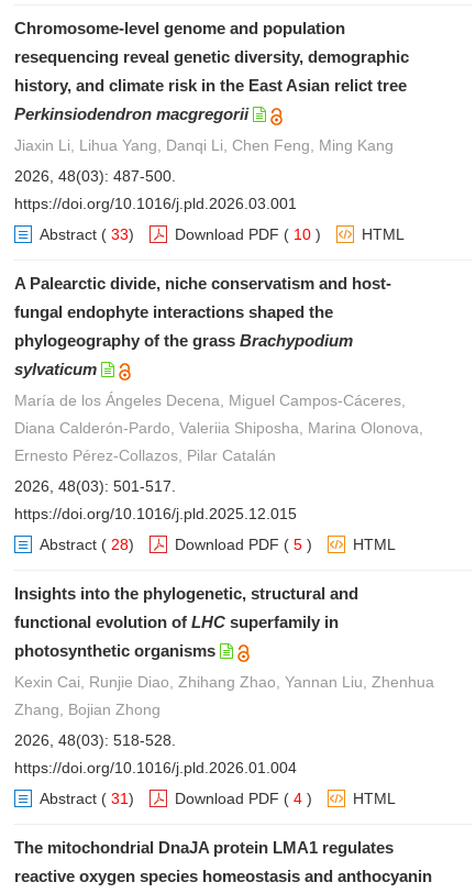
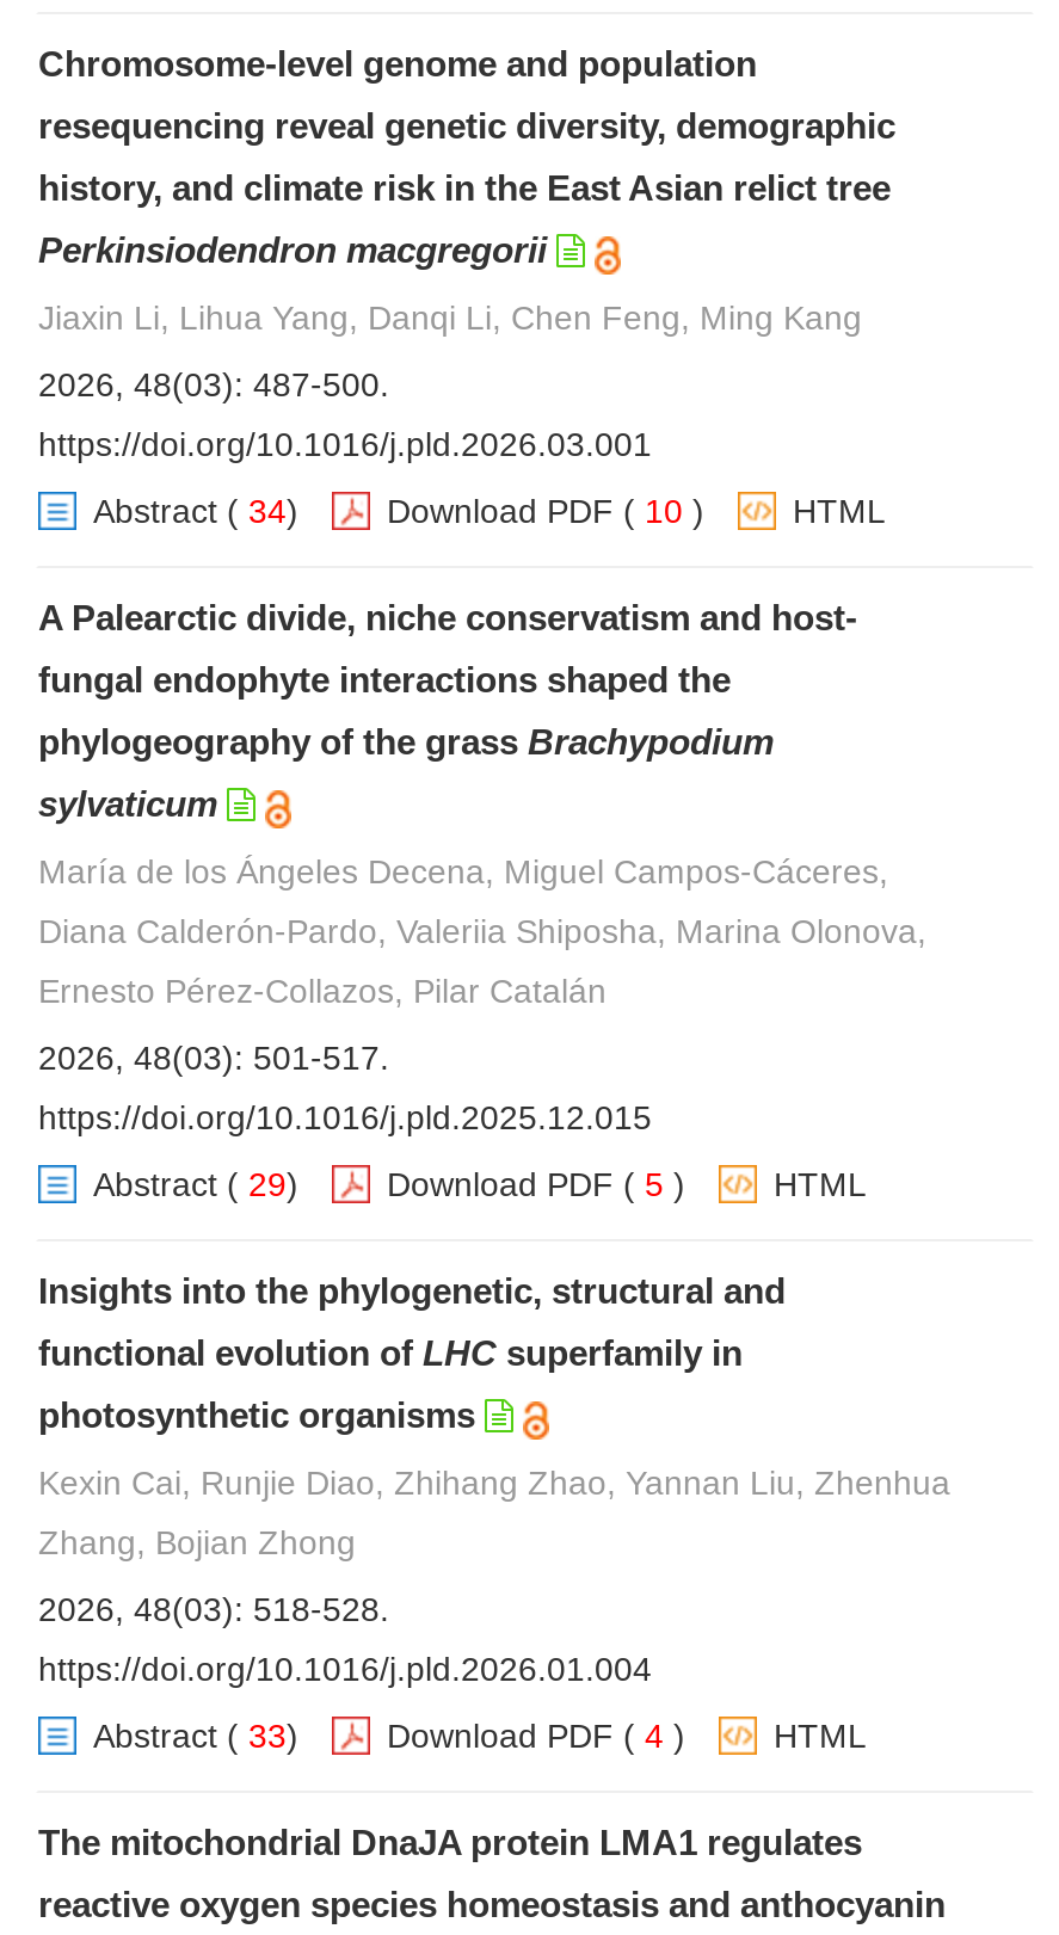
- Abstract (33)
+ Abstract (34)

- Abstract (28)
+ Abstract (29)

- Abstract (31)
+ Abstract (33)
